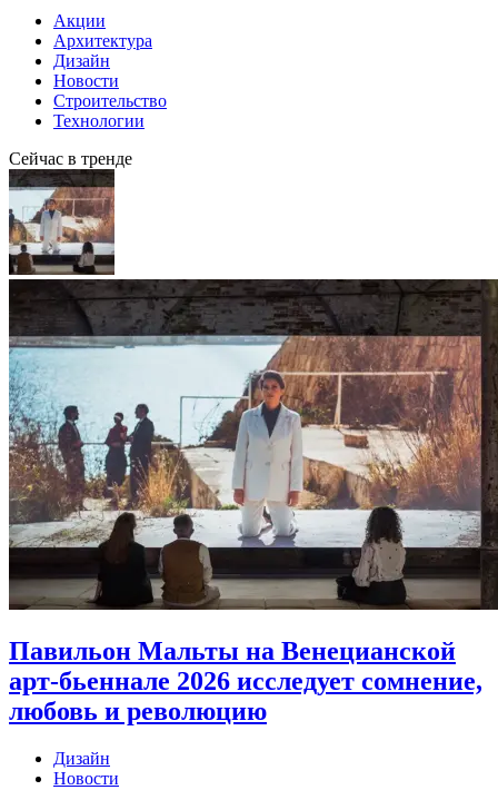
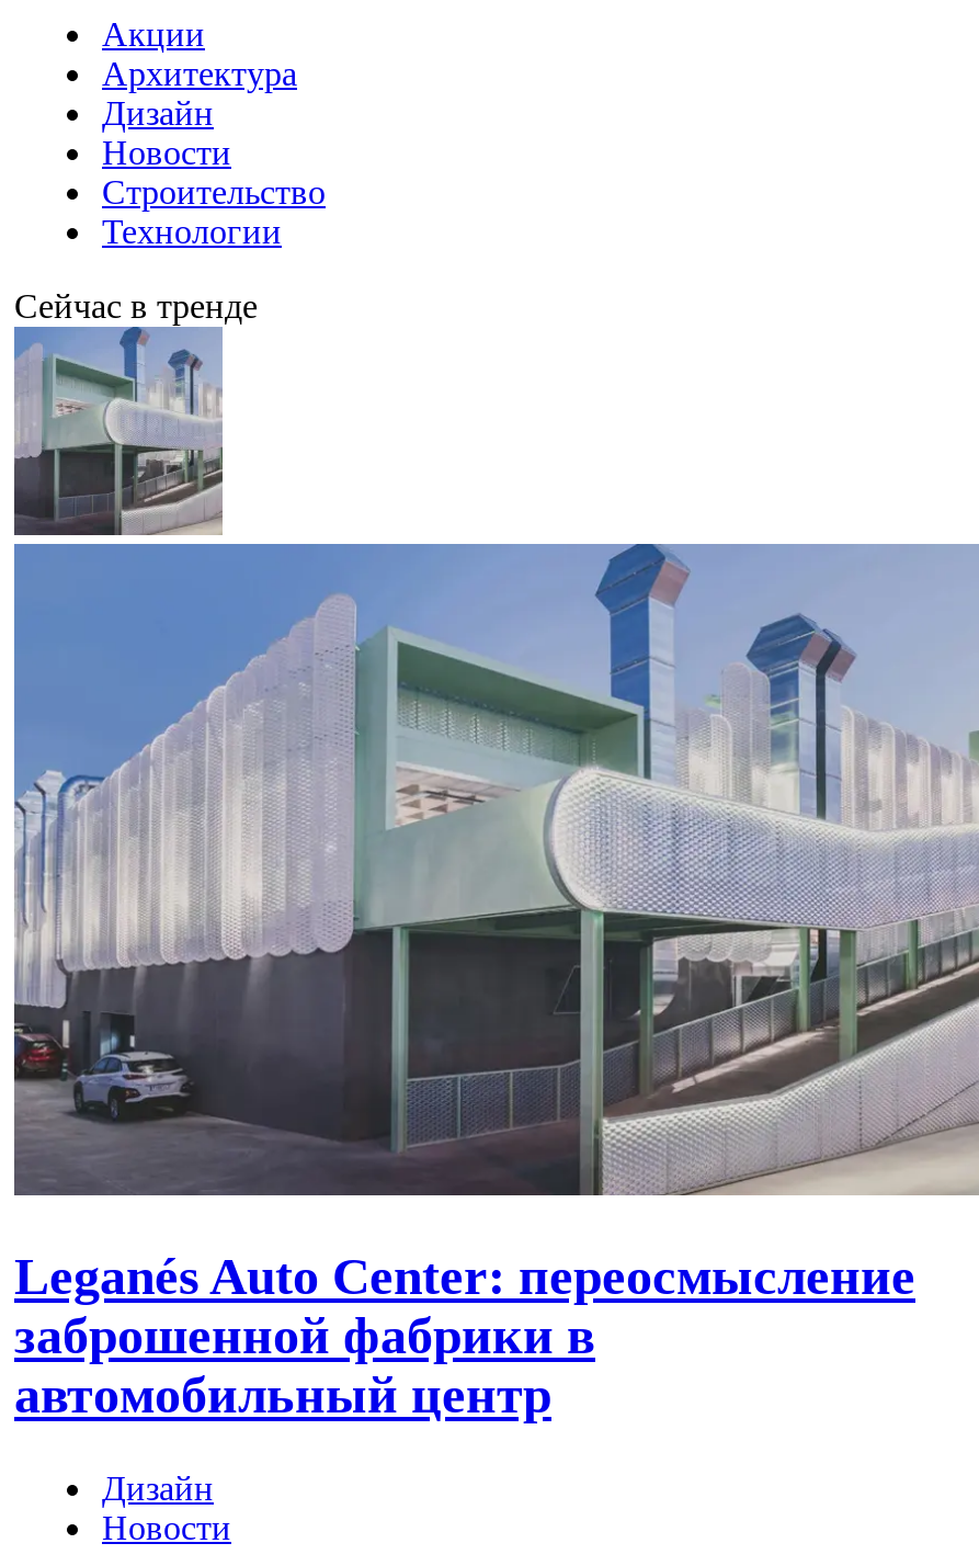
- [image]
- Павильон Мальты на Венецианской
- арт-бьеннале 2026 исследует сомнение,
- любовь и революцию
+ [image]
+ Leganés Auto Center: переосмысление
+ заброшенной фабрики в
+ автомобильный центр
